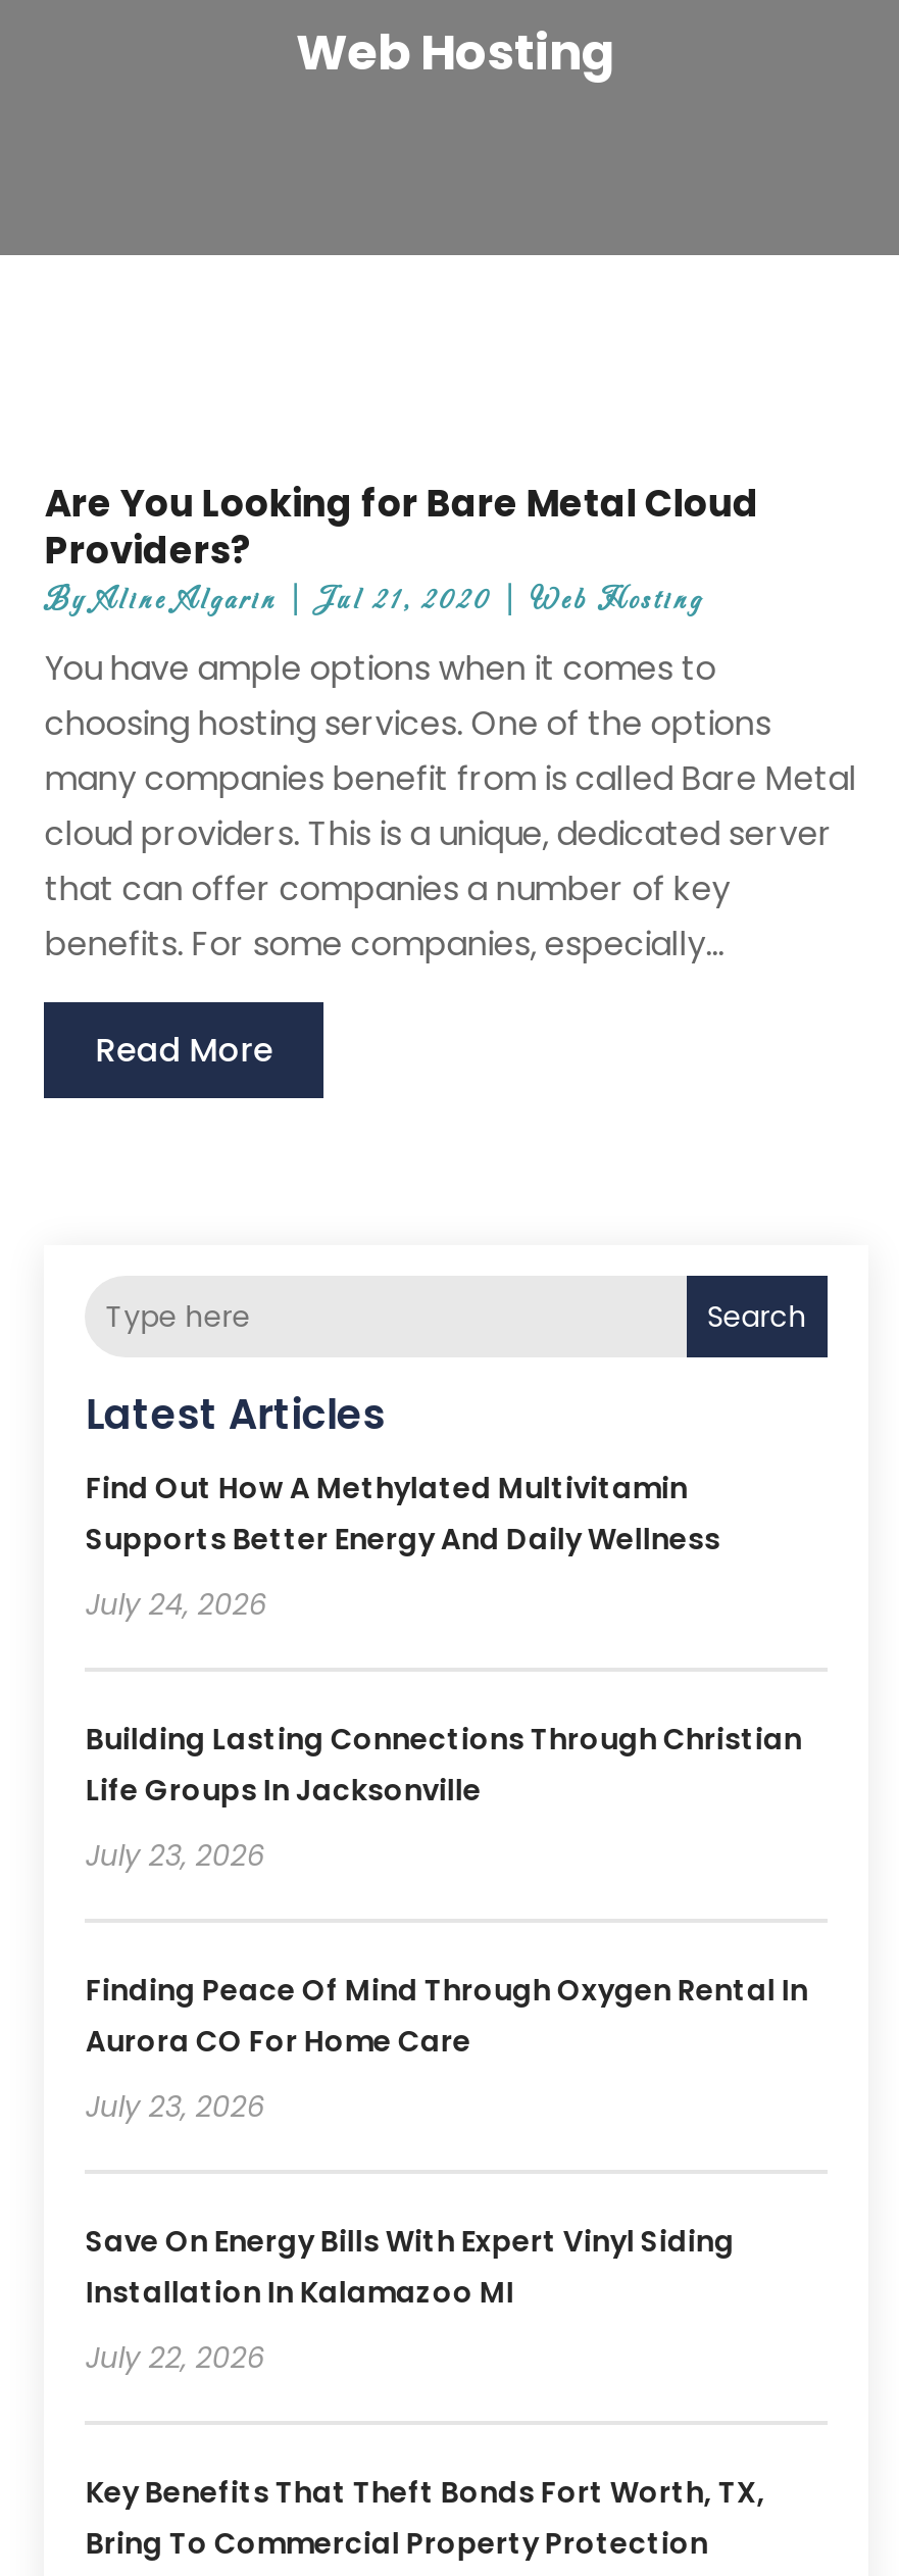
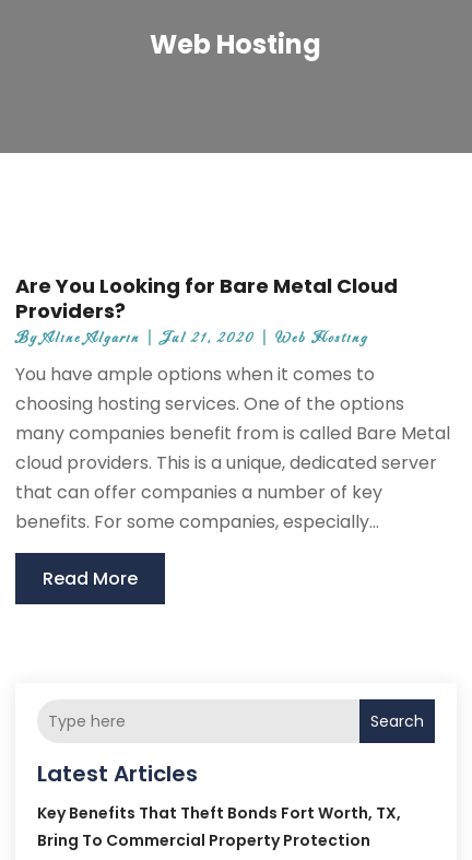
- Find Out How A Methylated Multivitamin
- Supports Better Energy And Daily Wellness
- July 24, 2026
- Building Lasting Connections Through Christian
- Life Groups In Jacksonville
- July 23, 2026
- Finding Peace Of Mind Through Oxygen Rental In
- Aurora CO For Home Care
- July 23, 2026
- Save On Energy Bills With Expert Vinyl Siding
- Installation In Kalamazoo MI
- July 22, 2026
